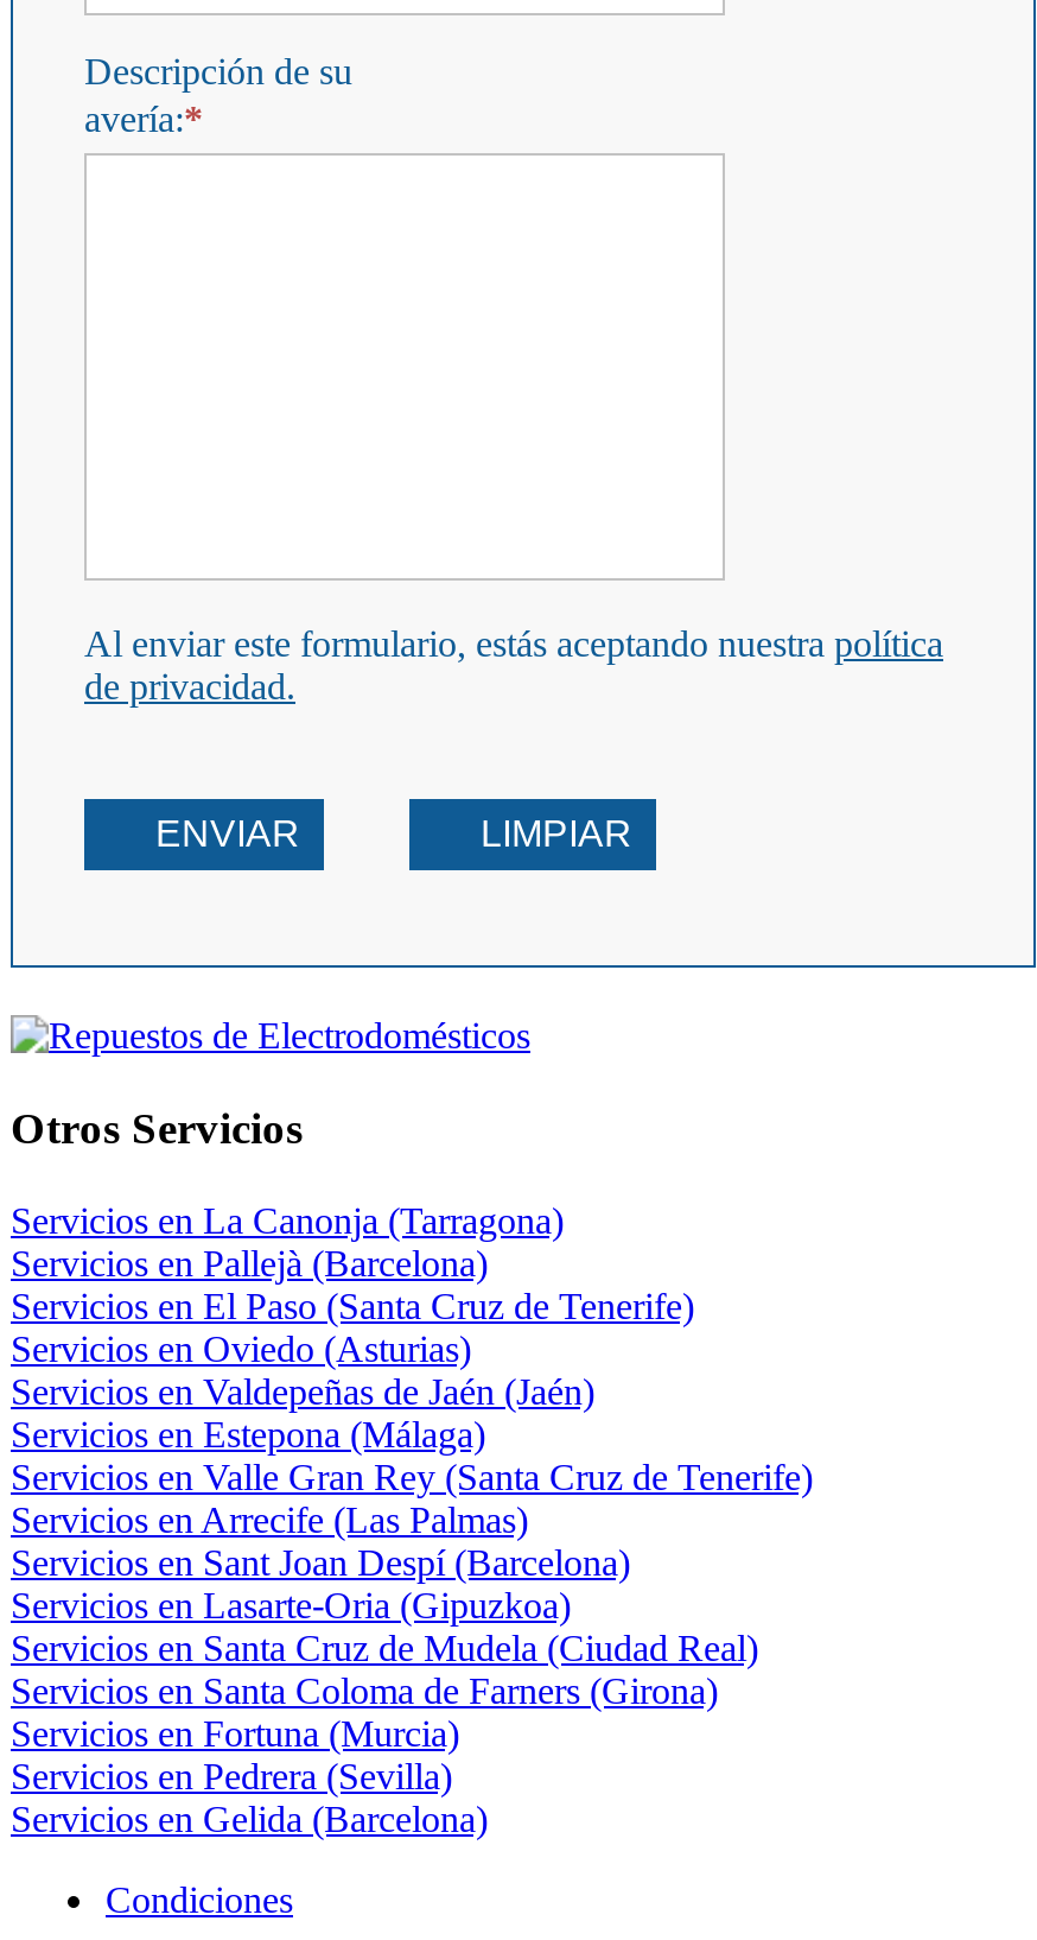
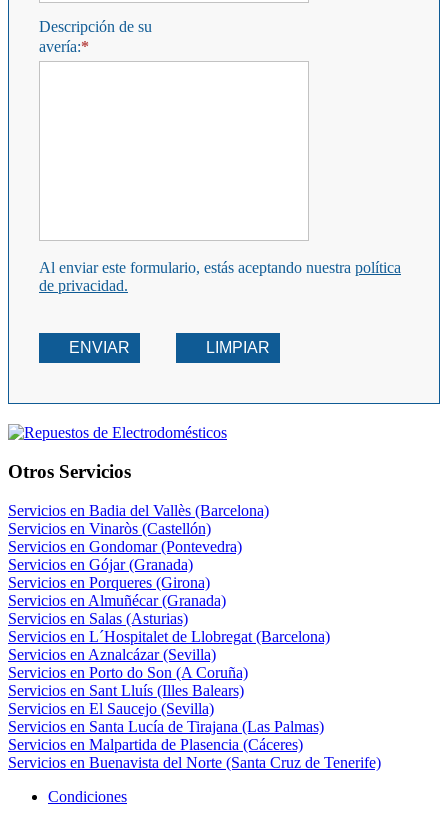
- Servicios en La Canonja (Tarragona)
- Servicios en Pallejà (Barcelona)
- Servicios en El Paso (Santa Cruz de Tenerife)
- Servicios en Oviedo (Asturias)
- Servicios en Valdepeñas de Jaén (Jaén)
- Servicios en Estepona (Málaga)
- Servicios en Valle Gran Rey (Santa Cruz de Tenerife)
- Servicios en Arrecife (Las Palmas)
- Servicios en Sant Joan Despí (Barcelona)
- Servicios en Lasarte-Oria (Gipuzkoa)
- Servicios en Santa Cruz de Mudela (Ciudad Real)
- Servicios en Santa Coloma de Farners (Girona)
- Servicios en Fortuna (Murcia)
- Servicios en Pedrera (Sevilla)
- Servicios en Gelida (Barcelona)
+ Servicios en Badia del Vallès (Barcelona)
+ Servicios en Vinaròs (Castellón)
+ Servicios en Gondomar (Pontevedra)
+ Servicios en Gójar (Granada)
+ Servicios en Porqueres (Girona)
+ Servicios en Almuñécar (Granada)
+ Servicios en Salas (Asturias)
+ Servicios en L´Hospitalet de Llobregat (Barcelona)
+ Servicios en Aznalcázar (Sevilla)
+ Servicios en Porto do Son (A Coruña)
+ Servicios en Sant Lluís (Illes Balears)
+ Servicios en El Saucejo (Sevilla)
+ Servicios en Santa Lucía de Tirajana (Las Palmas)
+ Servicios en Malpartida de Plasencia (Cáceres)
+ Servicios en Buenavista del Norte (Santa Cruz de Tenerife)
